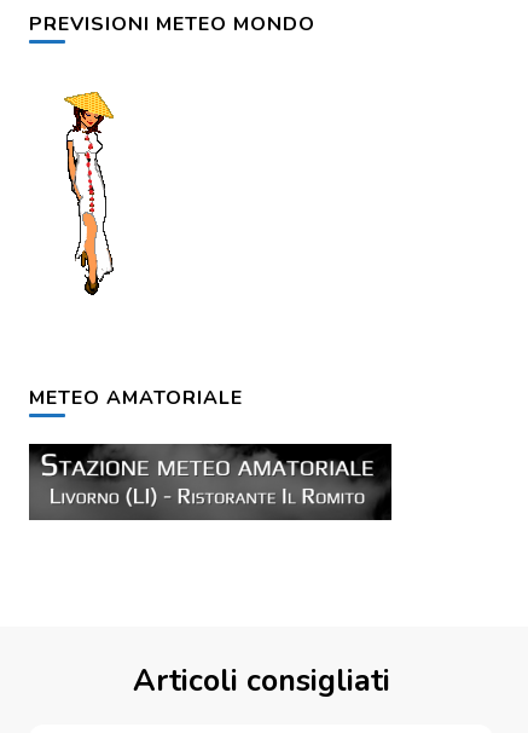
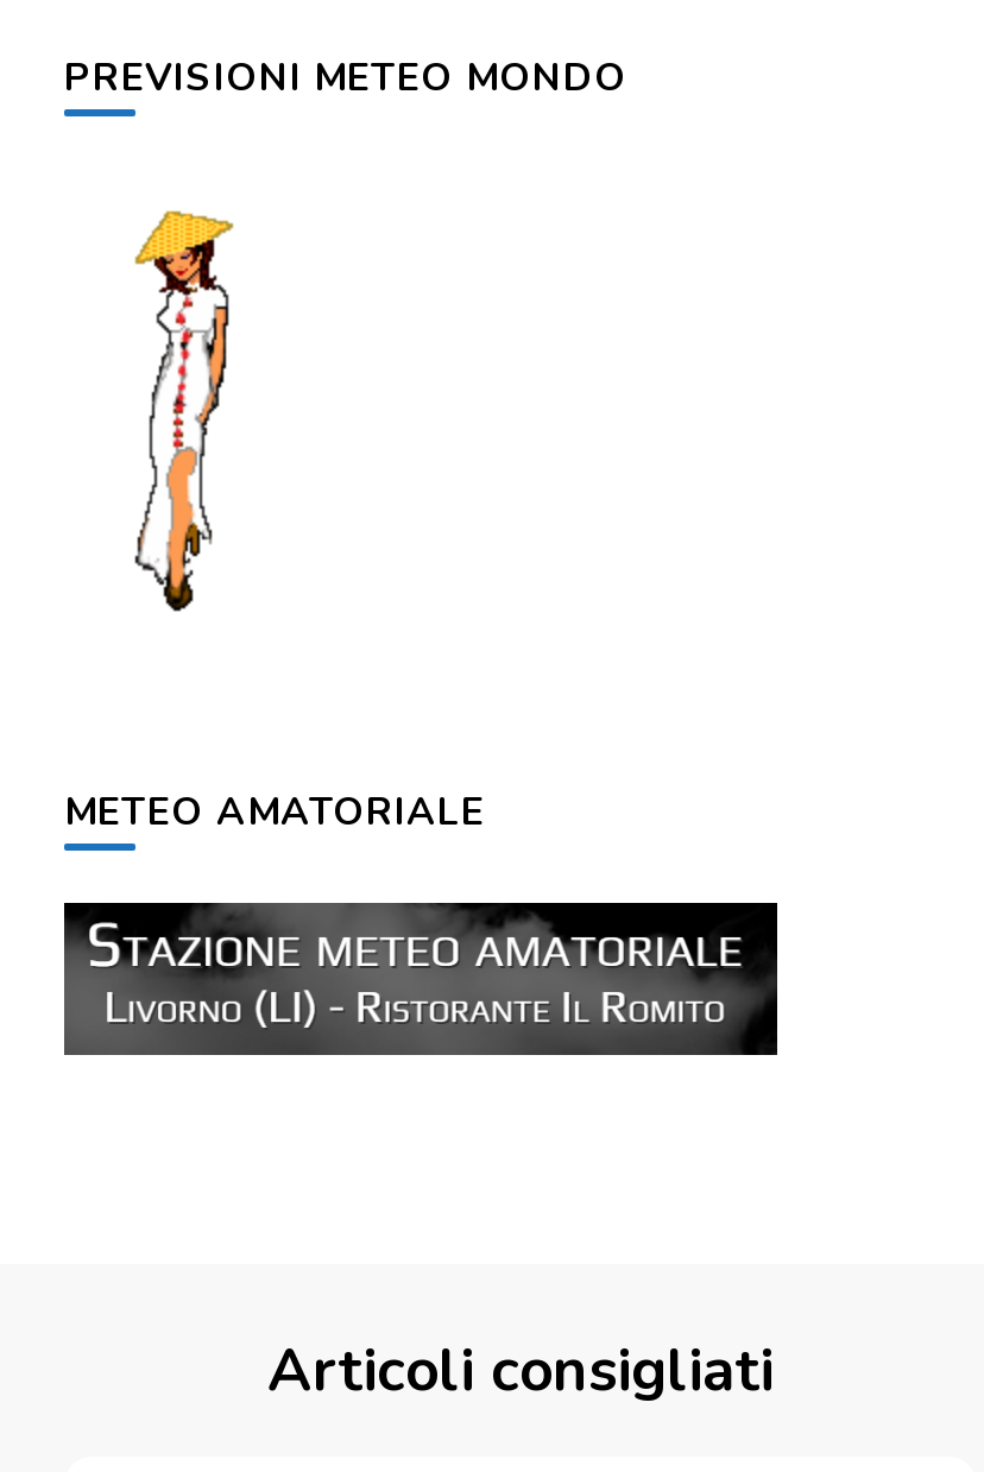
- [image]
+ [image]
